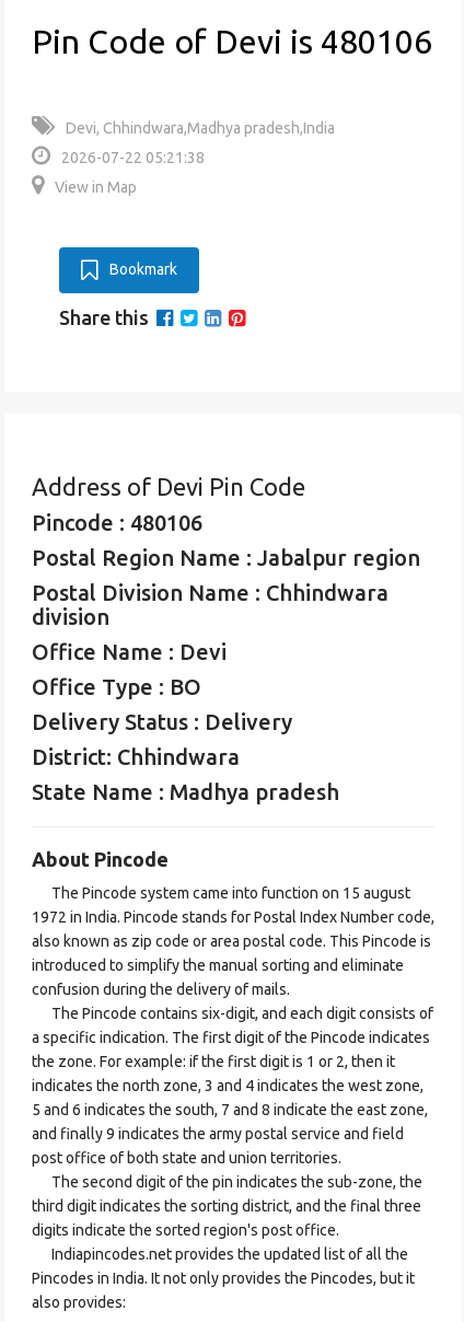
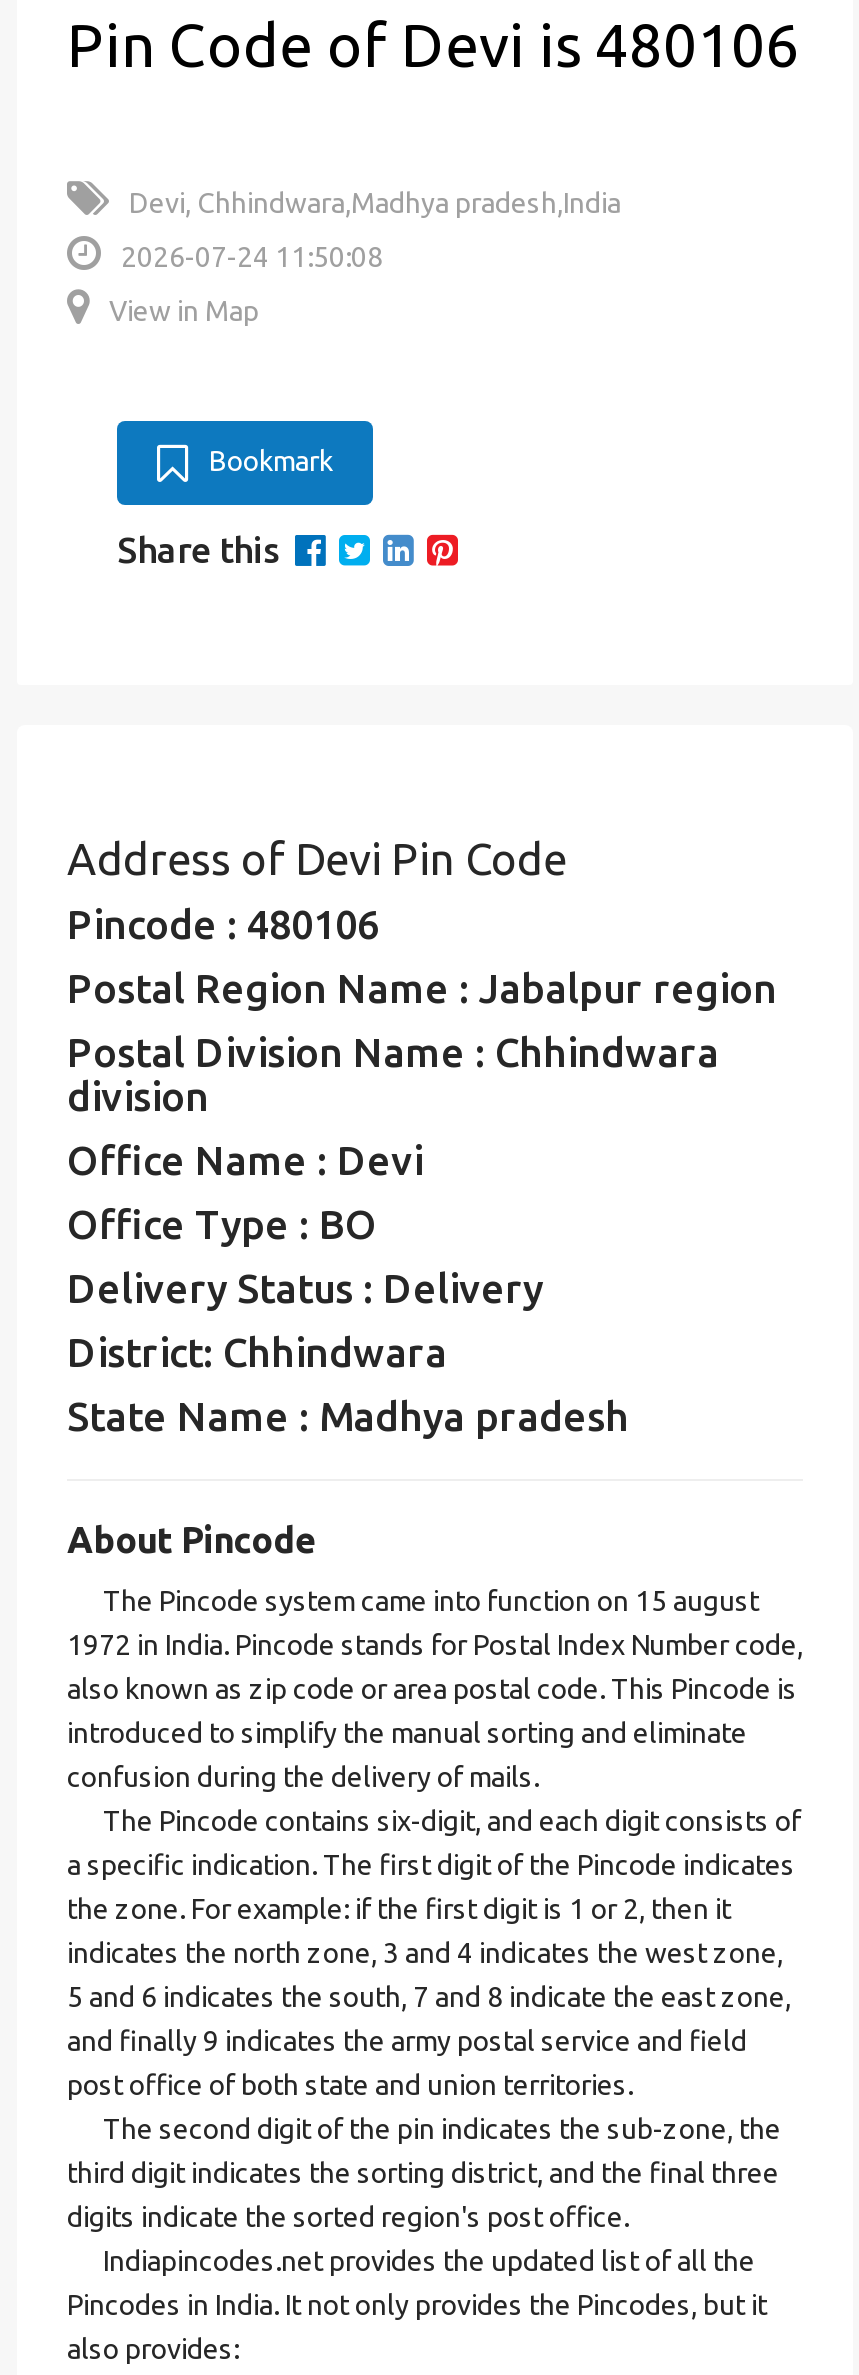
- 2026-07-22 05:21:38
+ 2026-07-24 11:50:08
